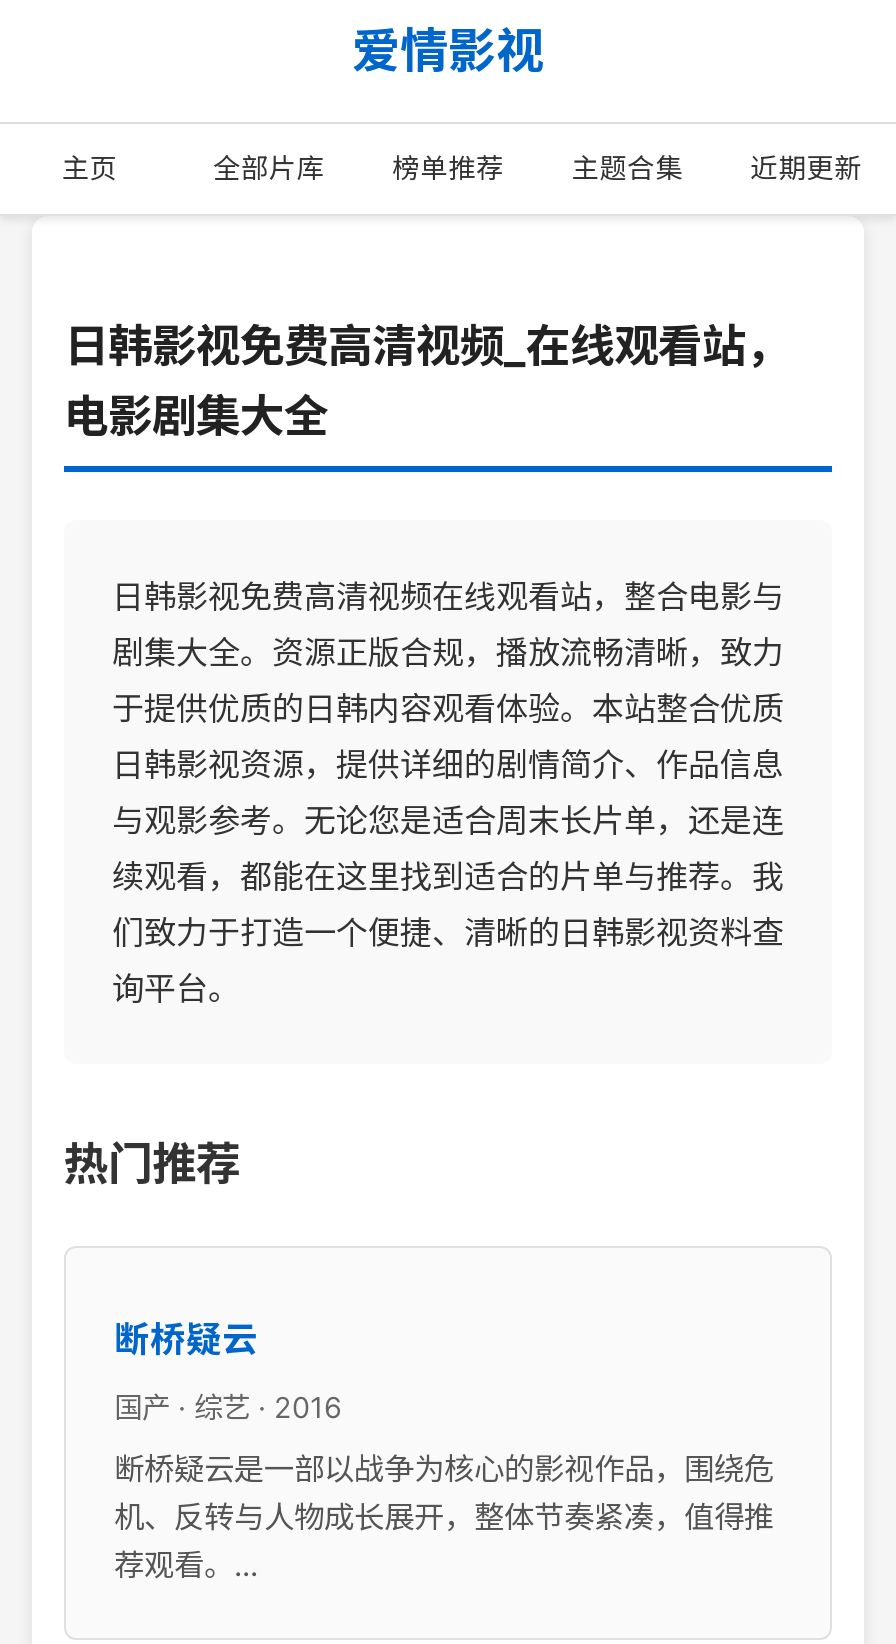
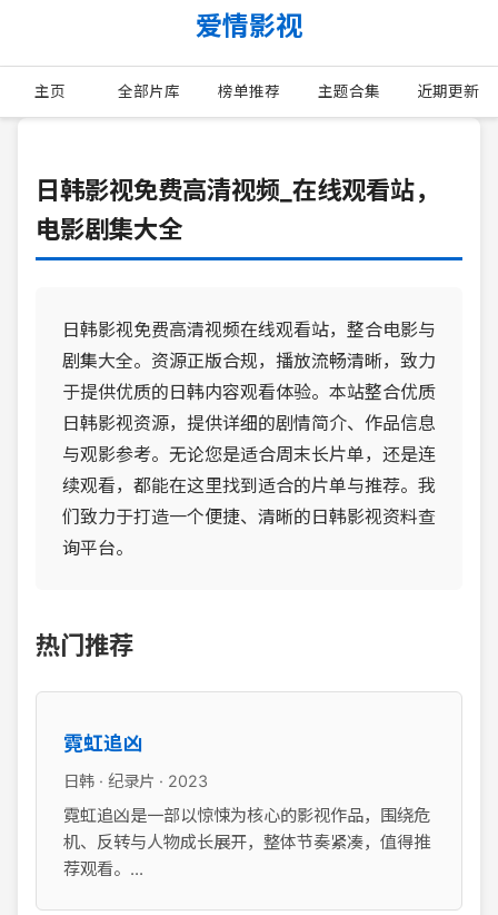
- 断桥疑云
+ 霓虹追凶

- 国产 · 综艺 · 2016
+ 日韩 · 纪录片 · 2023

- 断桥疑云是一部以战争为核心的影视作品，围绕危
+ 霓虹追凶是一部以惊悚为核心的影视作品，围绕危
